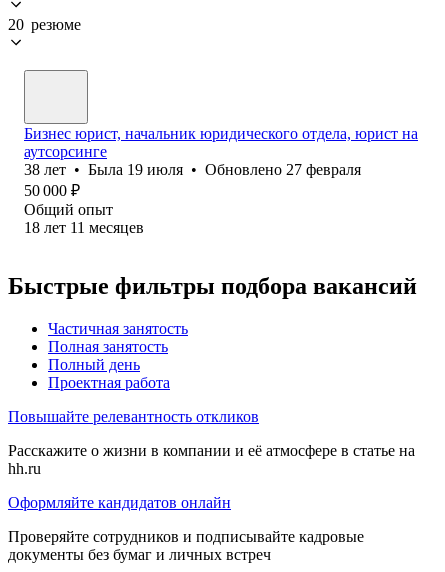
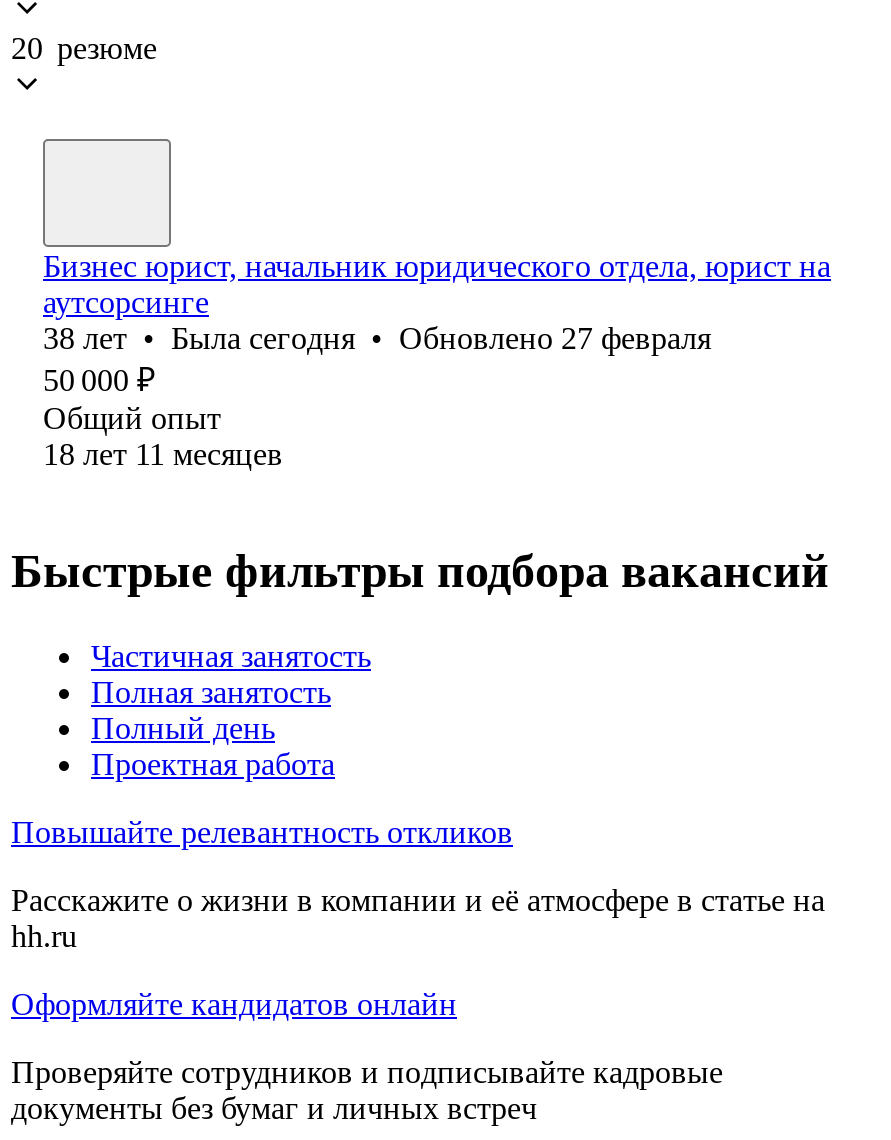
- 38 лет • Была 19 июля • Обновлено 27 февраля
+ 38 лет • Была сегодня • Обновлено 27 февраля
